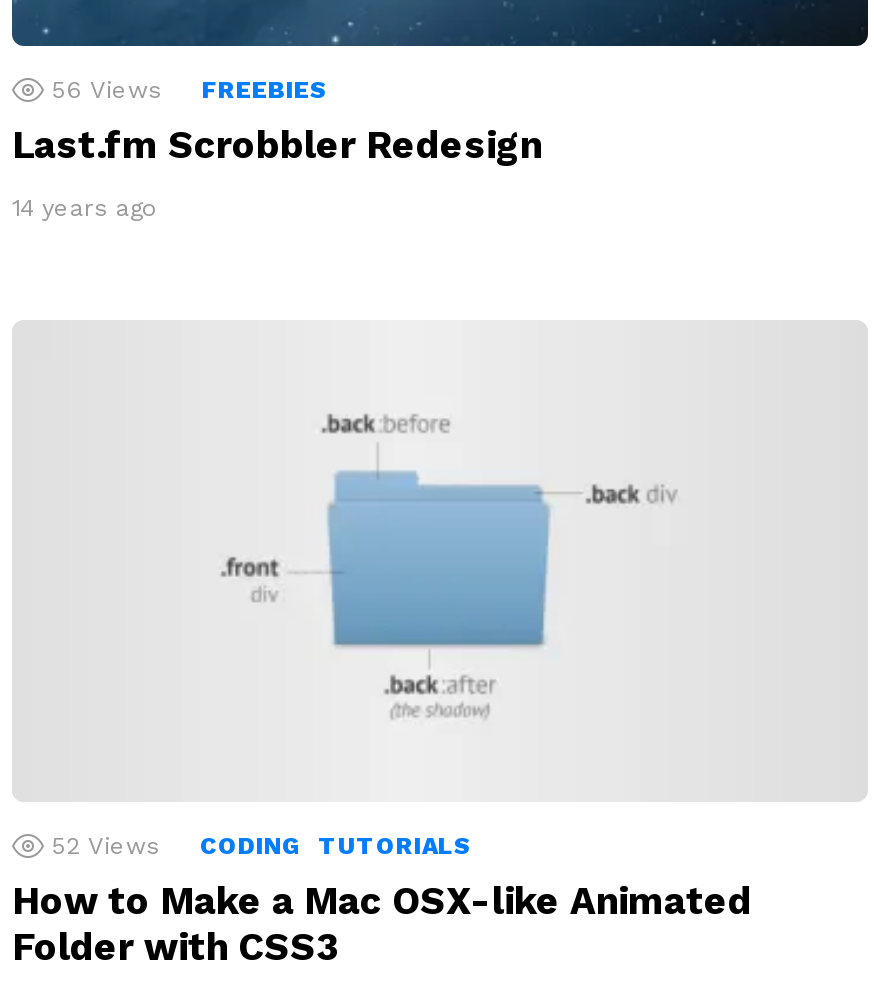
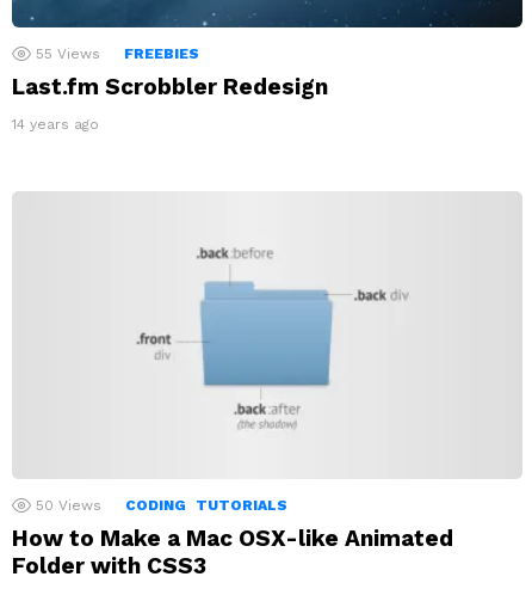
- 56 Views FREEBIES
+ 55 Views FREEBIES

- 52 Views CODING TUTORIALS
+ 50 Views CODING TUTORIALS
